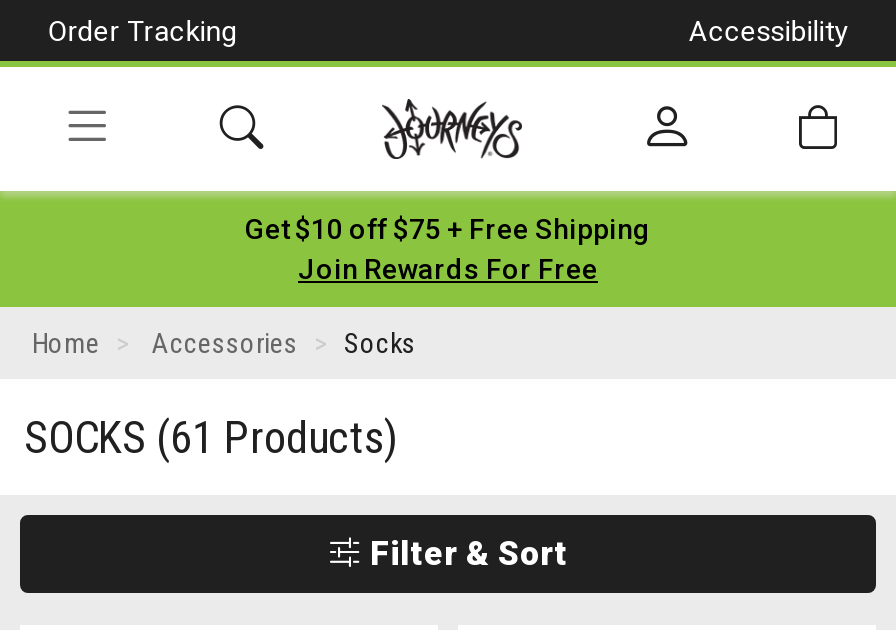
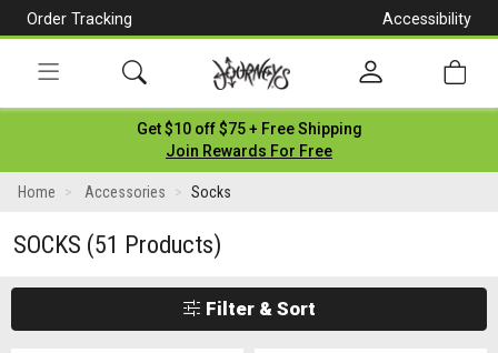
- SOCKS (61 Products)
+ SOCKS (51 Products)
